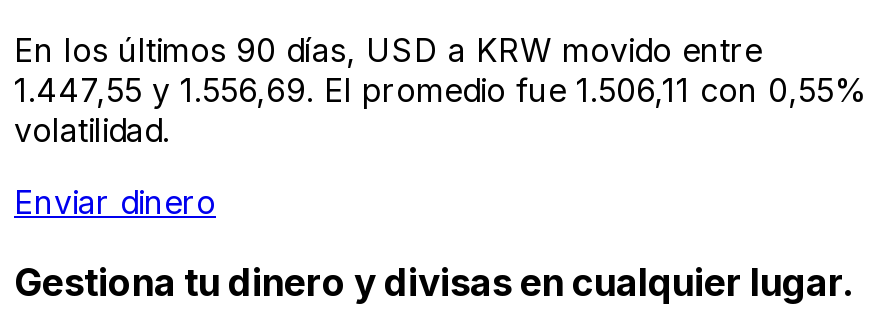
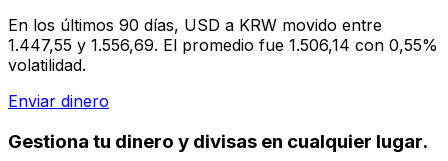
- 1.447,55 y 1.556,69. El promedio fue 1.506,11 con 0,55%
+ 1.447,55 y 1.556,69. El promedio fue 1.506,14 con 0,55%
